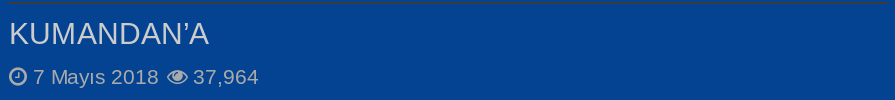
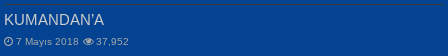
- 7 Mayıs 2018 37,964
+ 7 Mayıs 2018 37,952
